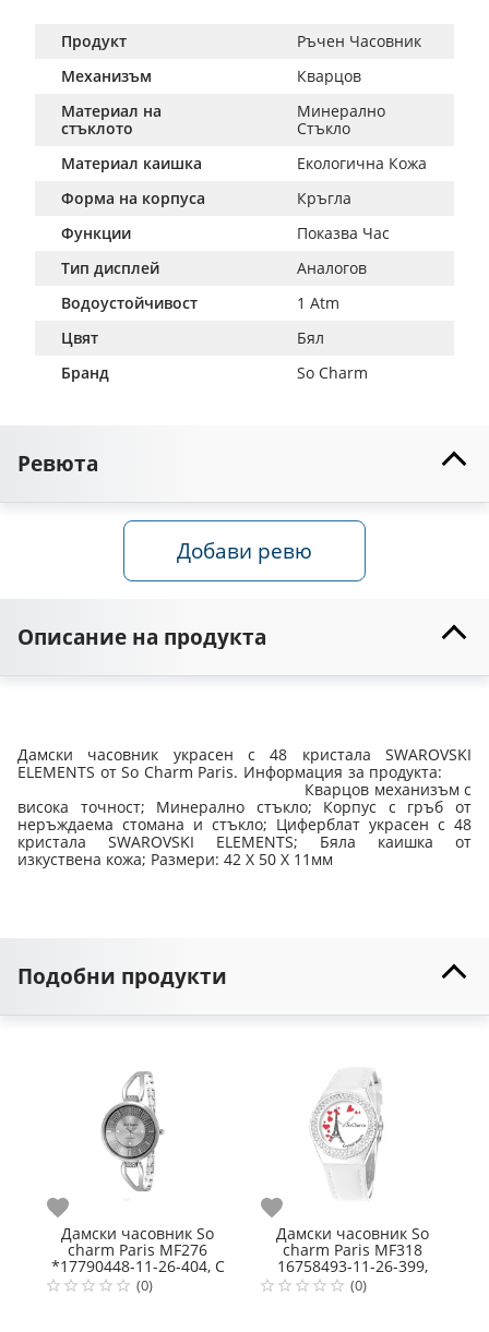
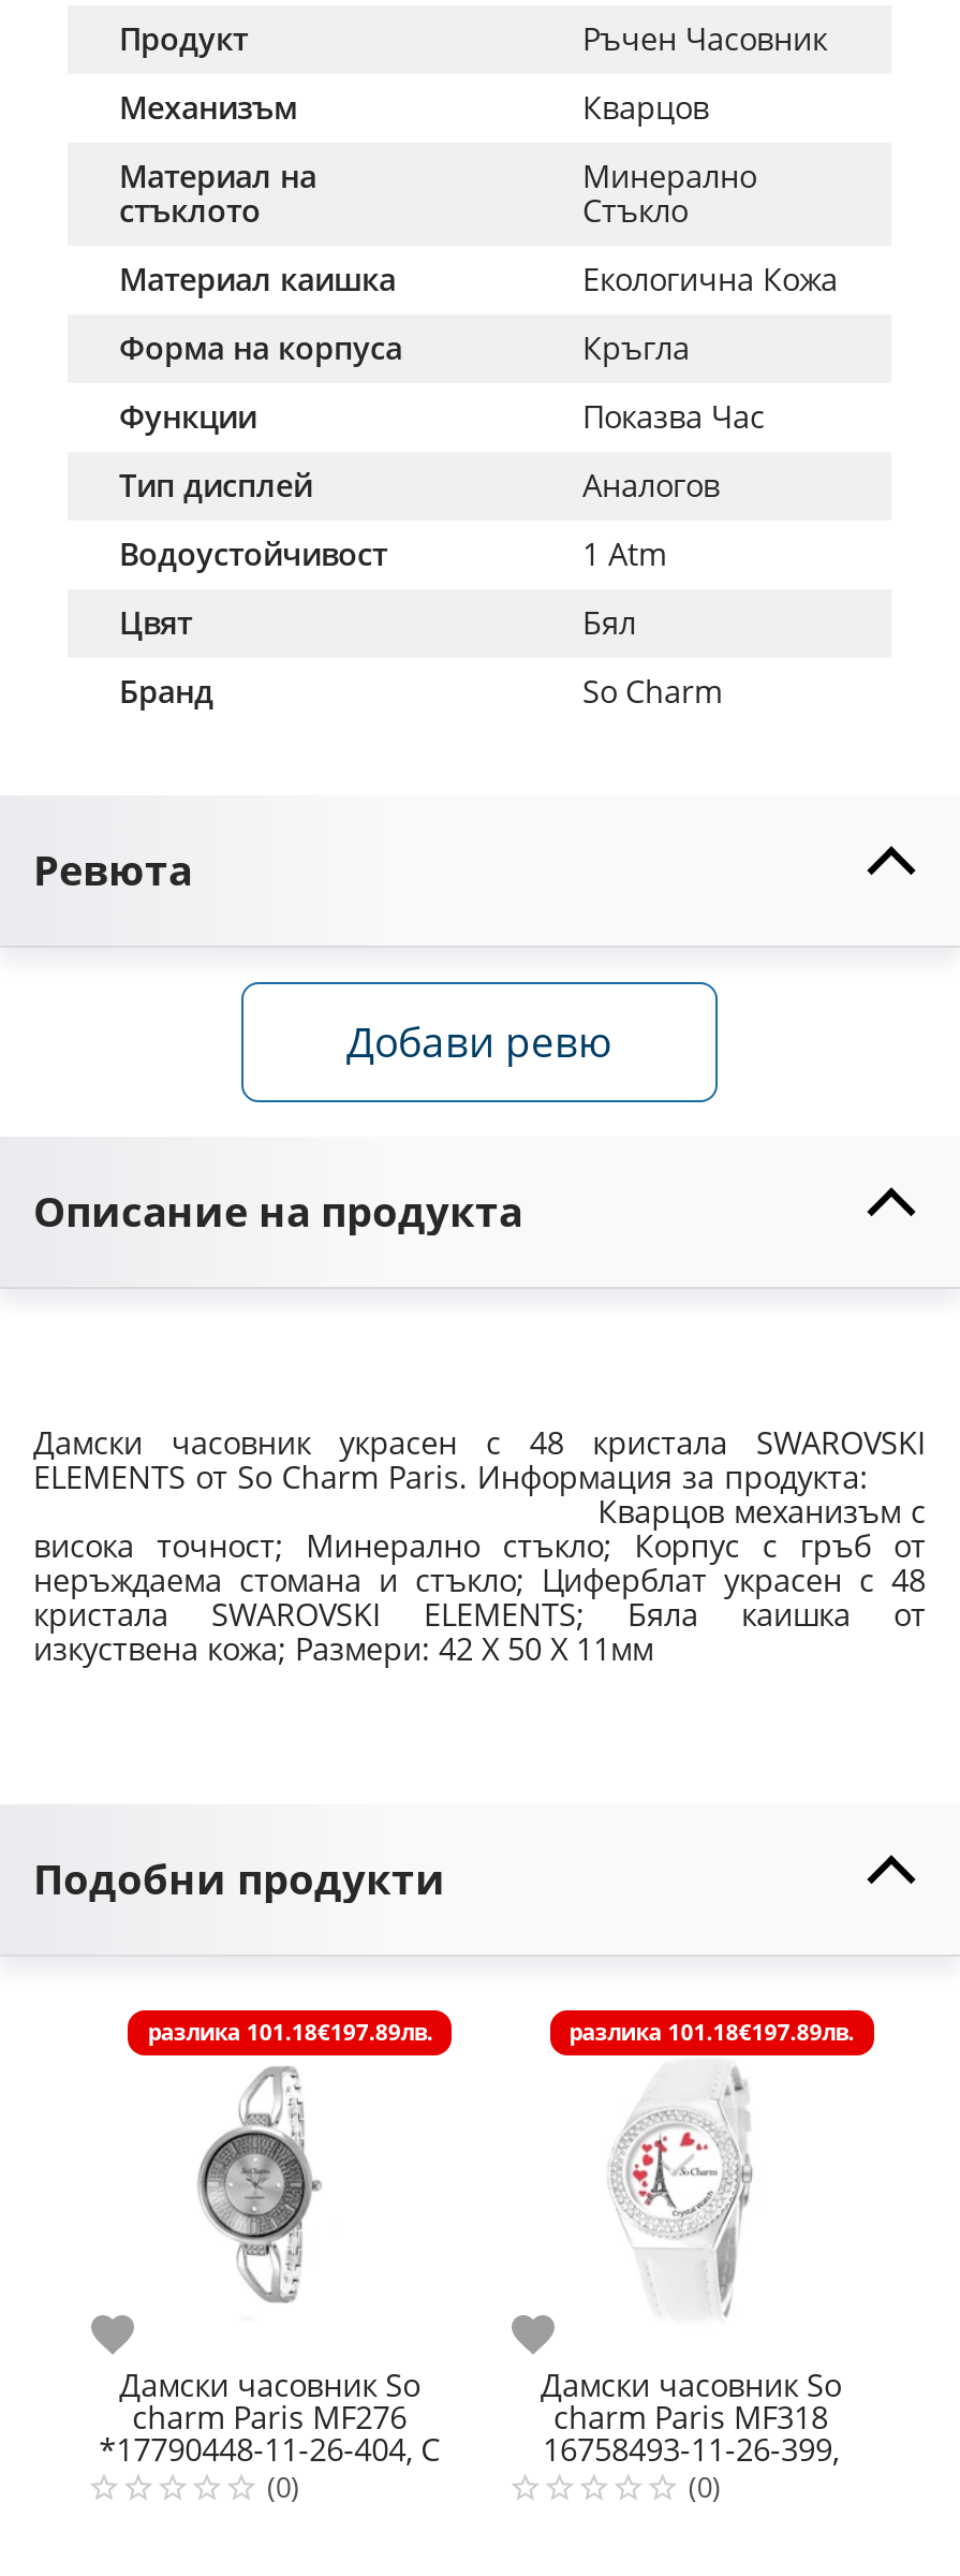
+ разлика
+ 197.89лв.
+ 101.18€

+ разлика
+ 197.89лв.
+ 101.18€
